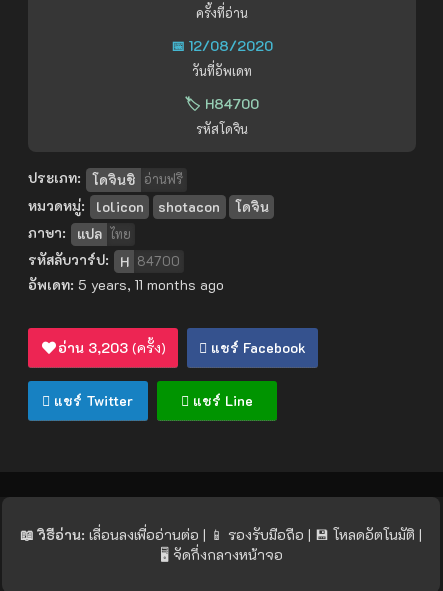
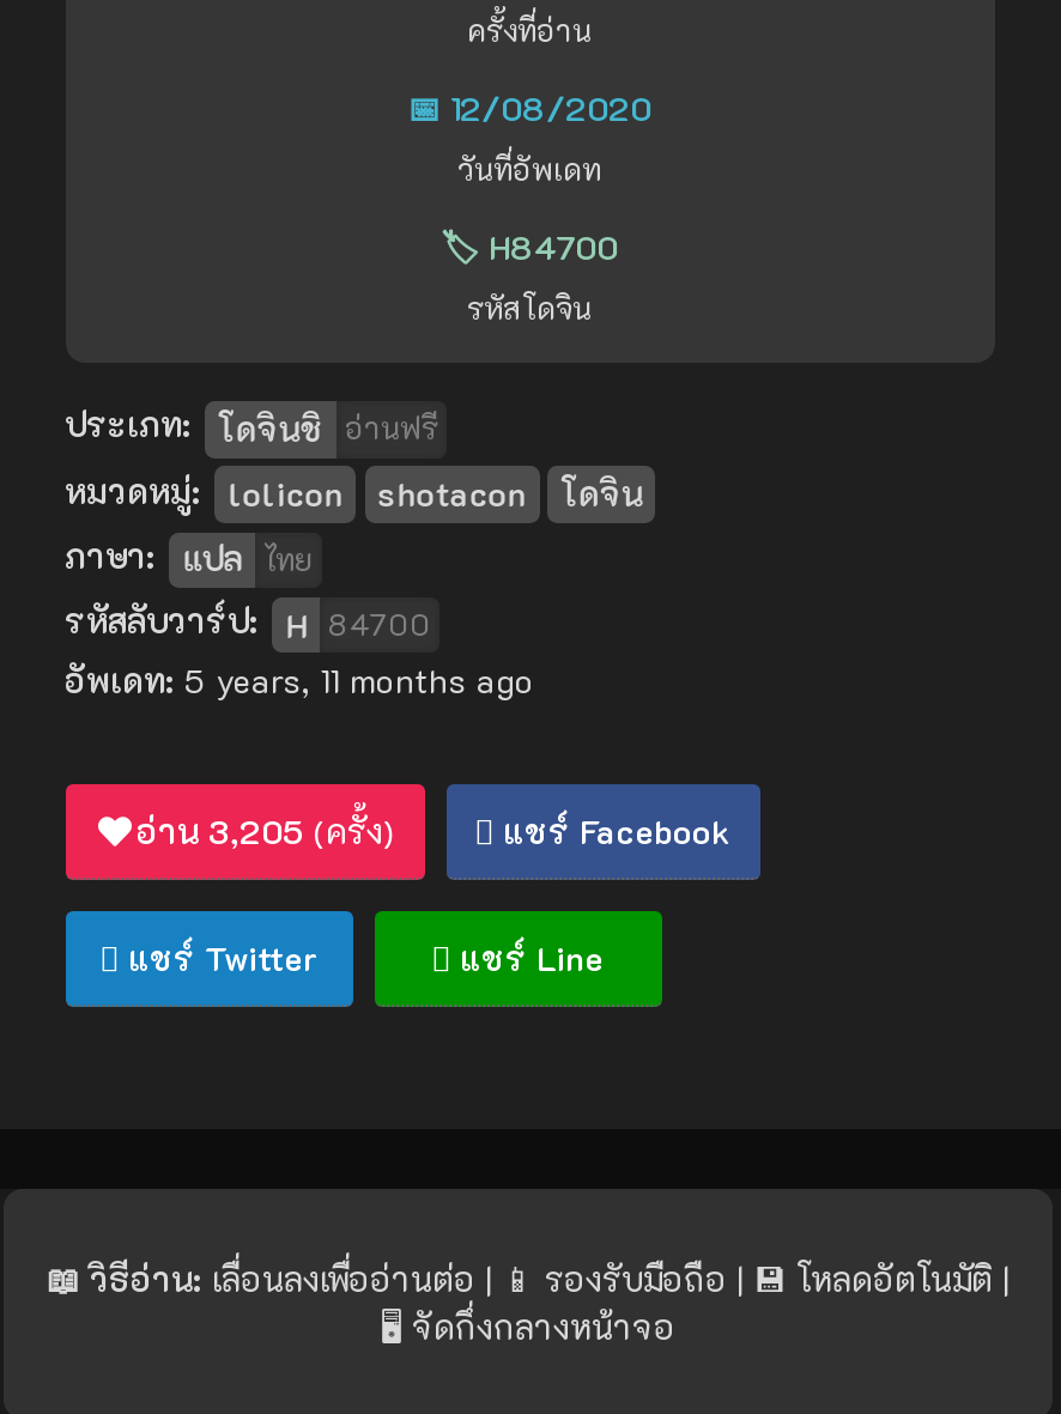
- อ่าน3,203 (ครั้ง)
+ อ่าน3,205 (ครั้ง)
